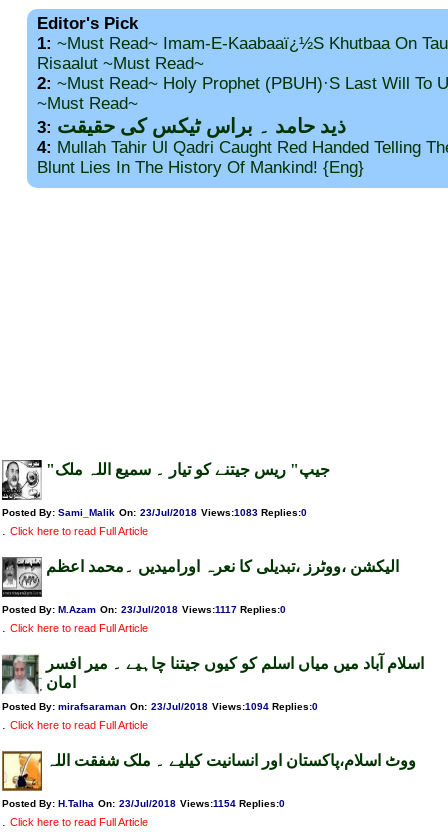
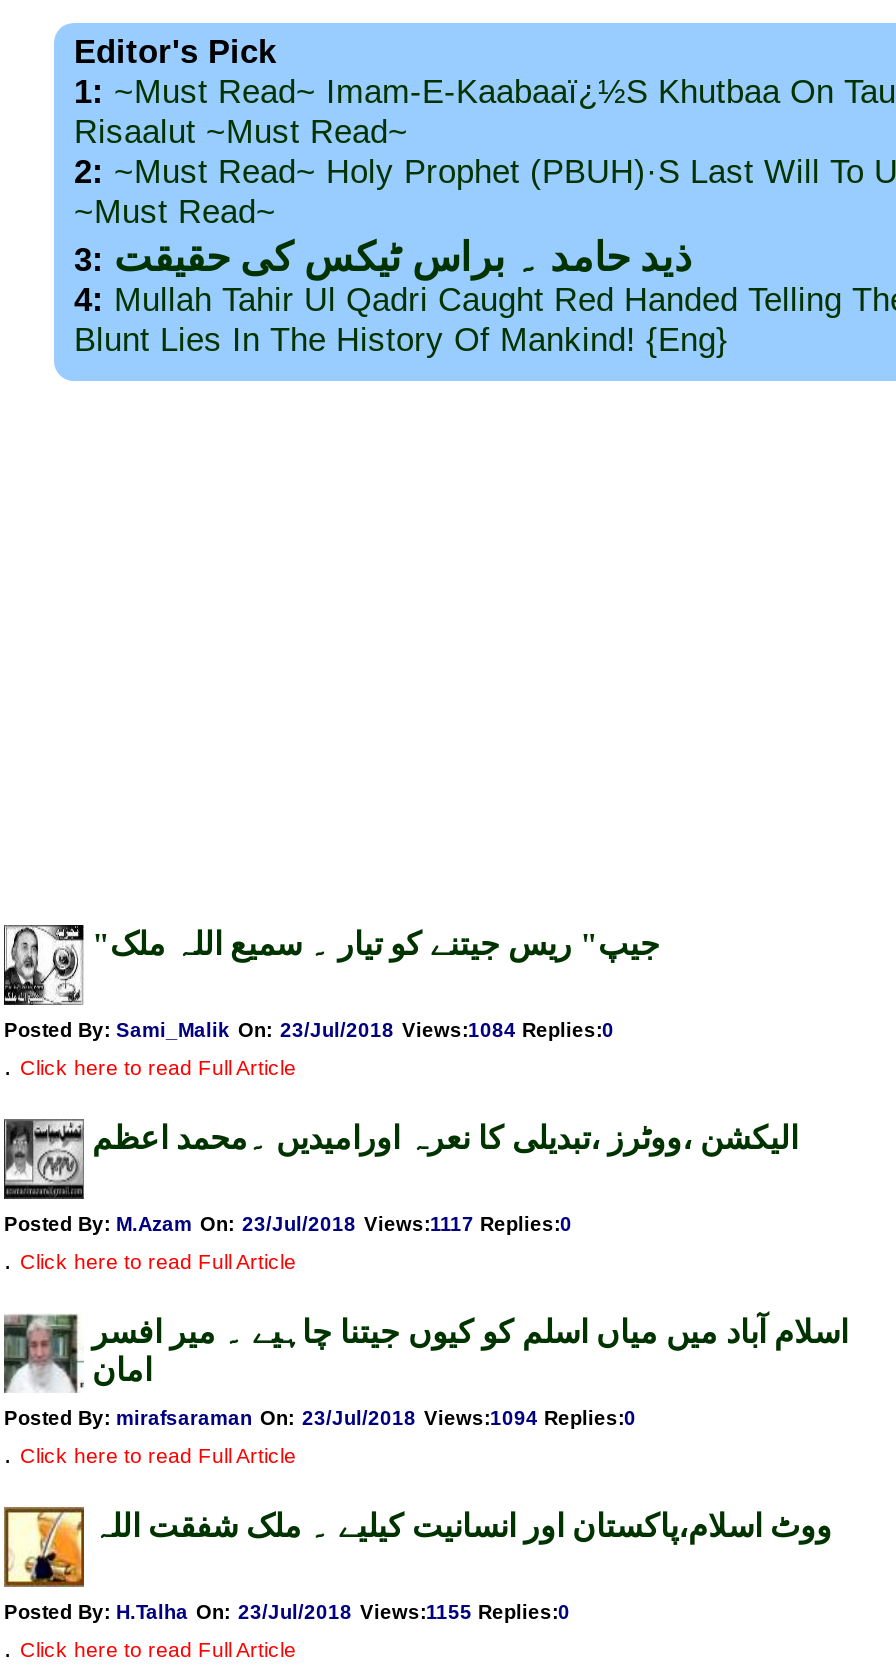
- Posted By: Sami_Malik On: 23/Jul/2018 Views: 1083 Replies: 0
+ Posted By: Sami_Malik On: 23/Jul/2018 Views: 1084 Replies: 0

- Posted By: H.Talha On: 23/Jul/2018 Views: 1154 Replies: 0
+ Posted By: H.Talha On: 23/Jul/2018 Views: 1155 Replies: 0
